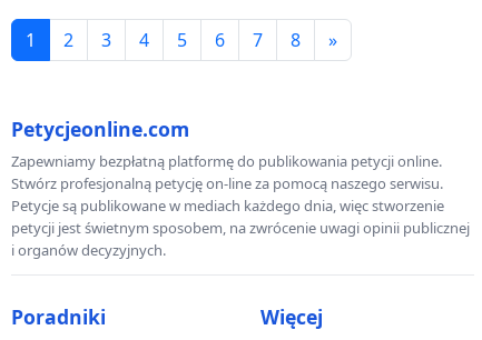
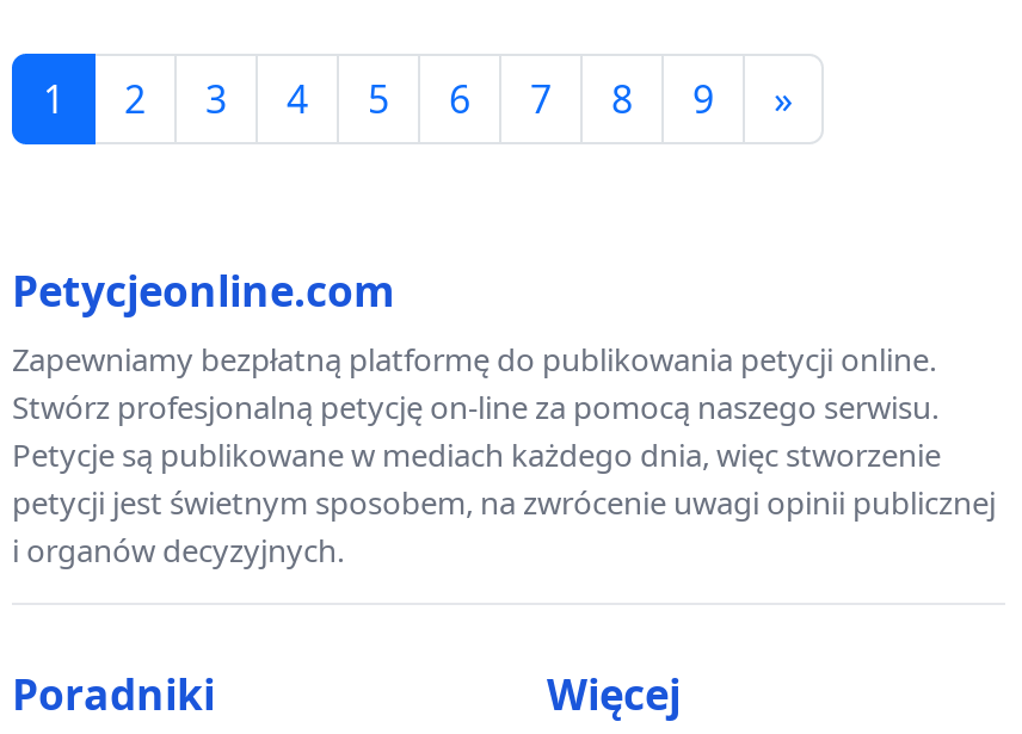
+ 9
